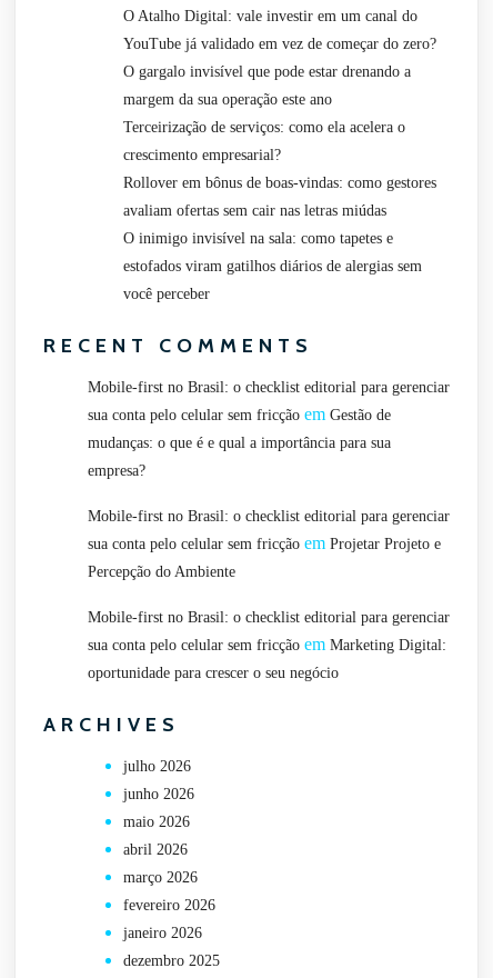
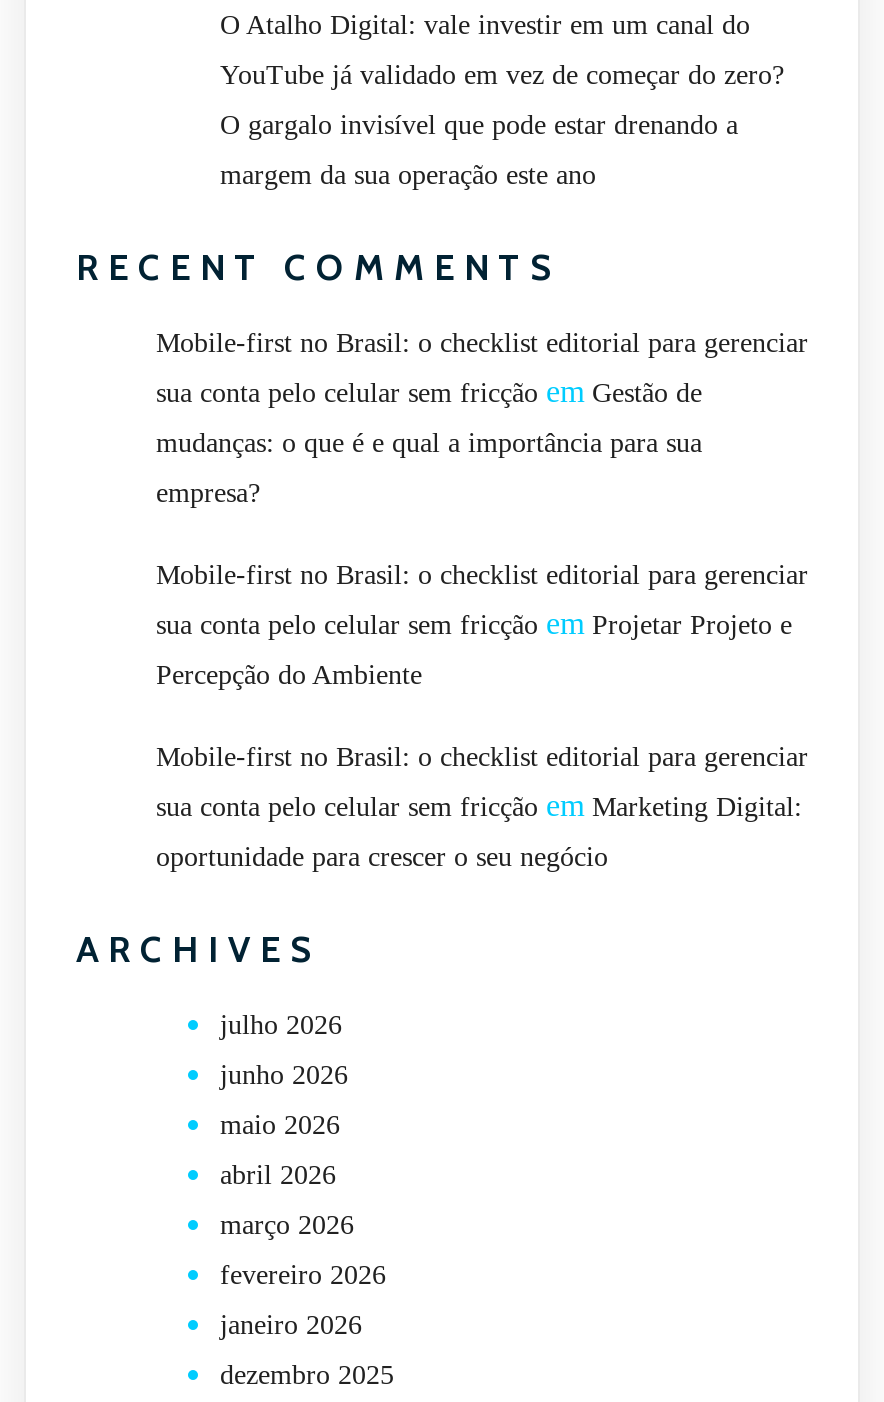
- Terceirização de serviços: como ela acelera o
- crescimento empresarial?
- Rollover em bônus de boas-vindas: como gestores
- avaliam ofertas sem cair nas letras miúdas
- O inimigo invisível na sala: como tapetes e
- estofados viram gatilhos diários de alergias sem
- você perceber
